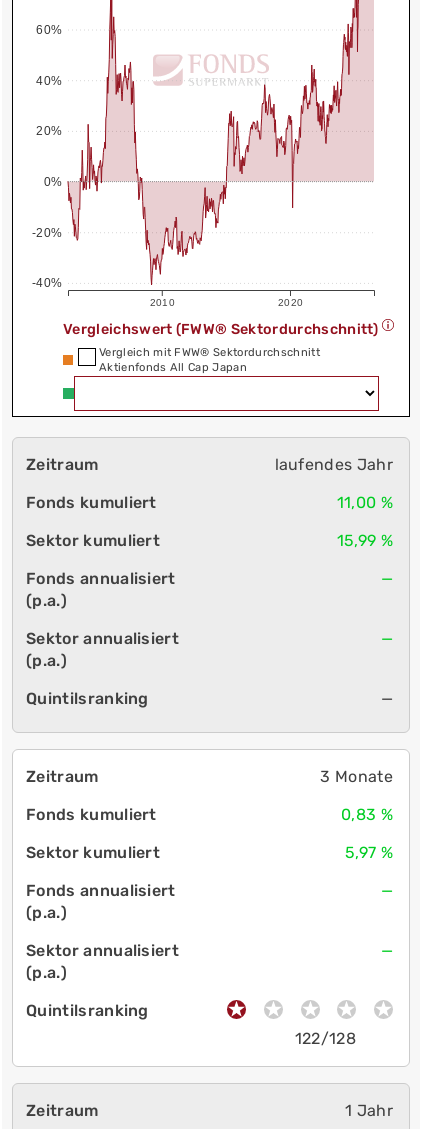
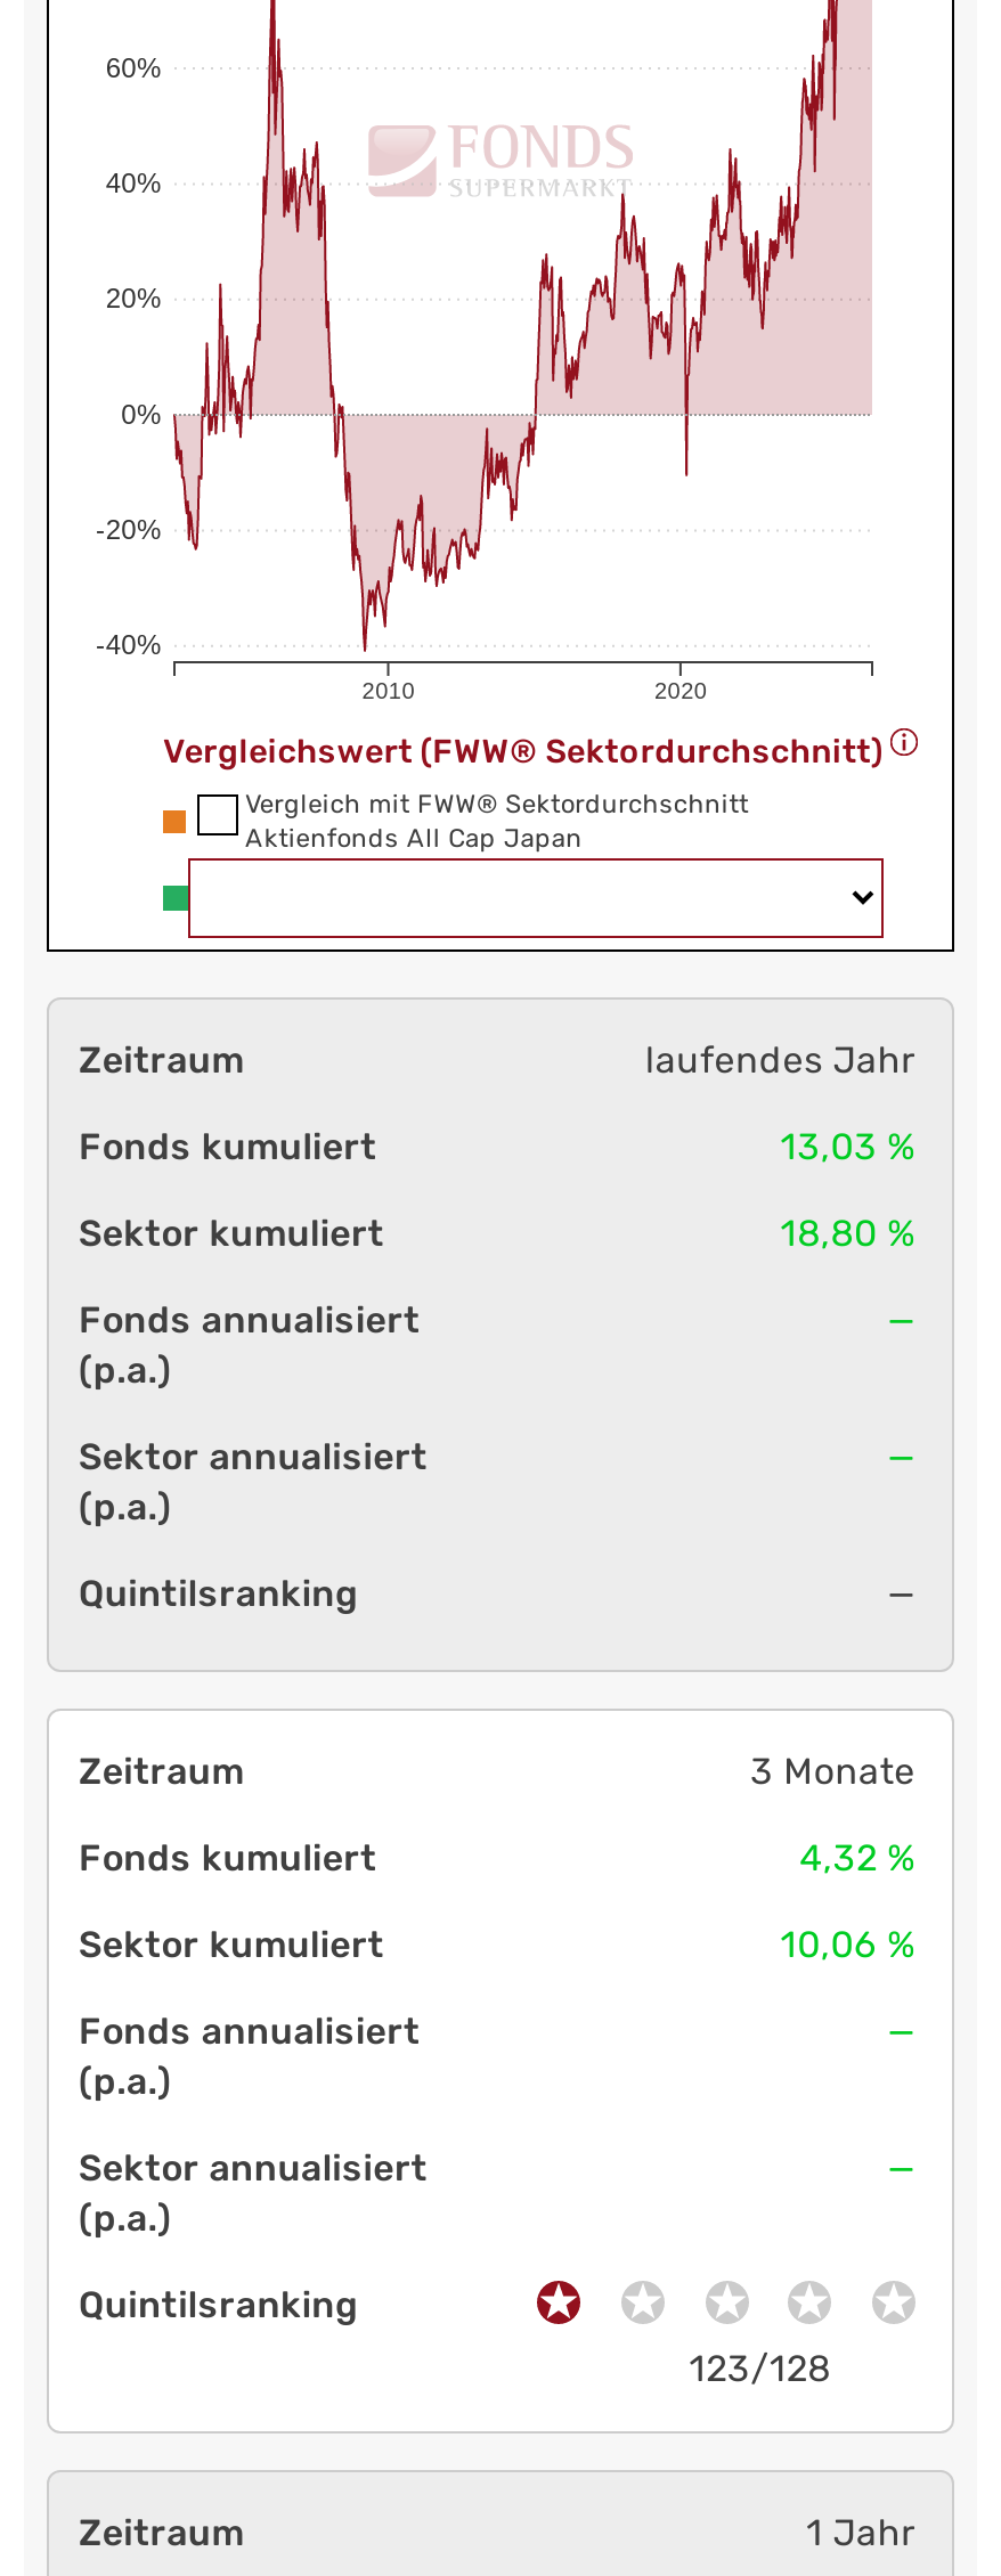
- 11,00 %
+ 13,03 %

- 15,99 %
+ 18,80 %

- 0,83 %
+ 4,32 %

- 5,97 %
+ 10,06 %

- 122/128
+ 123/128
